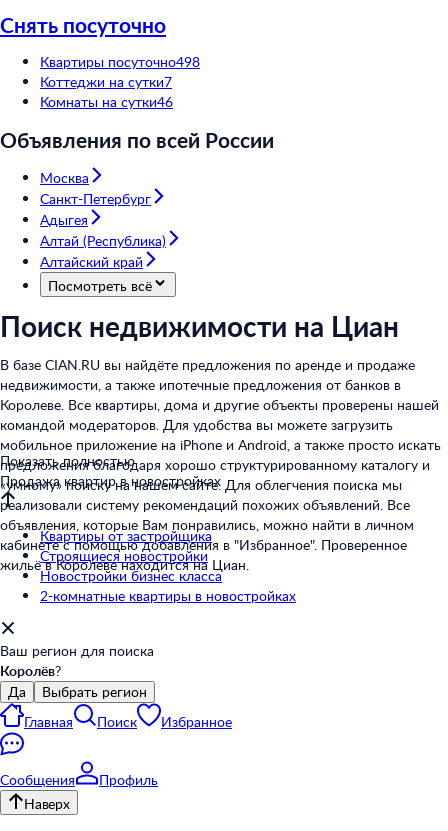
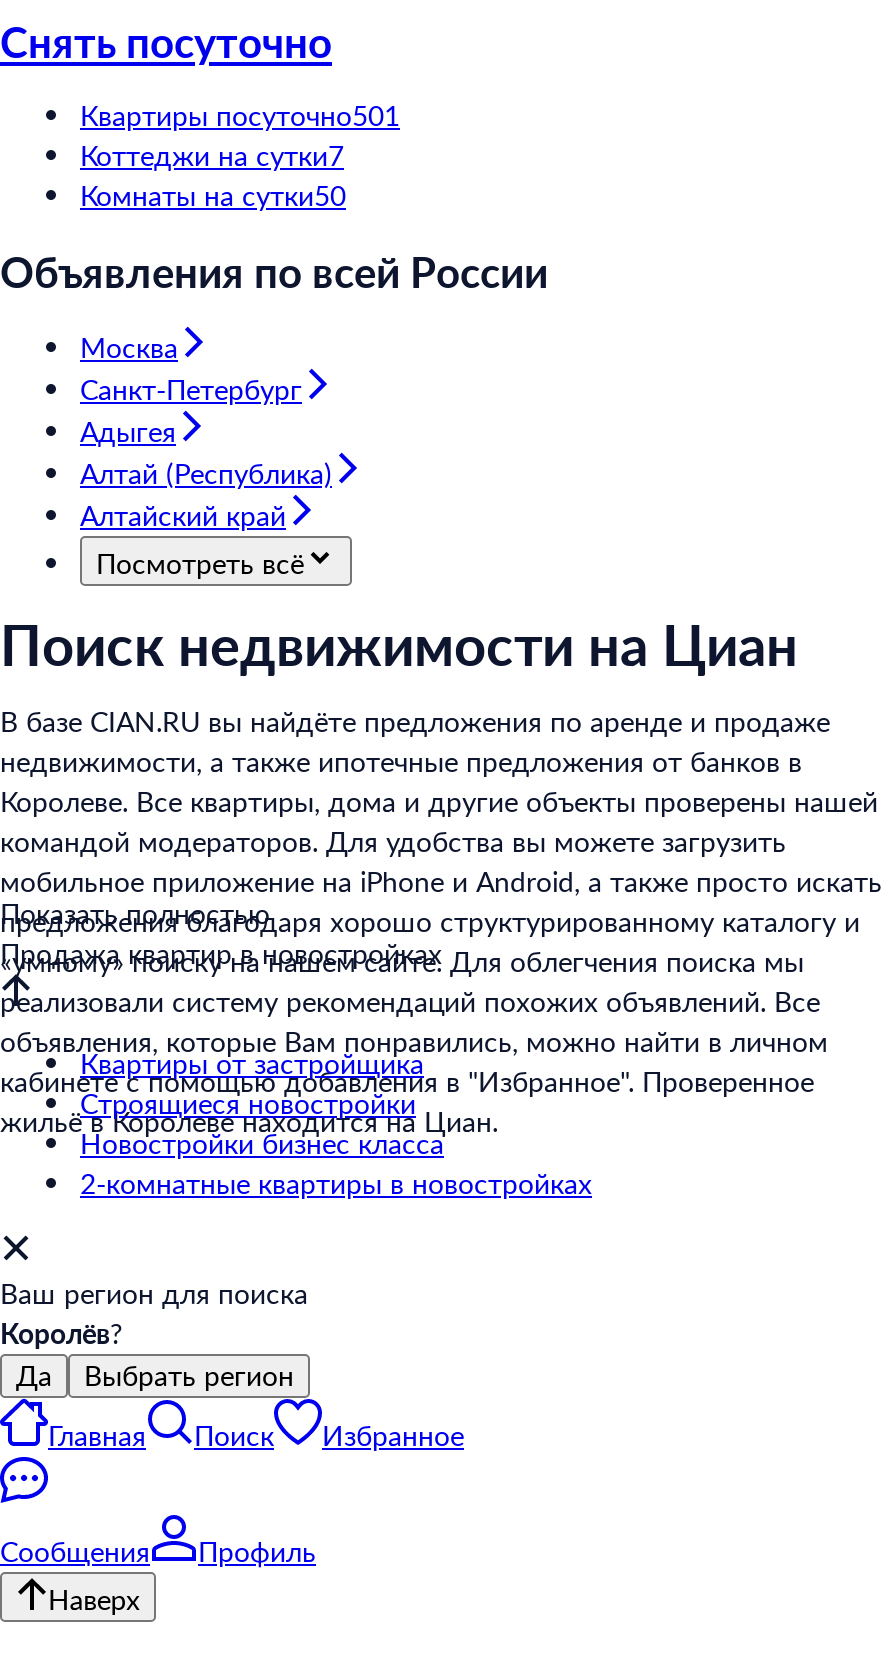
- Квартиры посуточно498
+ Квартиры посуточно501

- Комнаты на сутки46
+ Комнаты на сутки50
